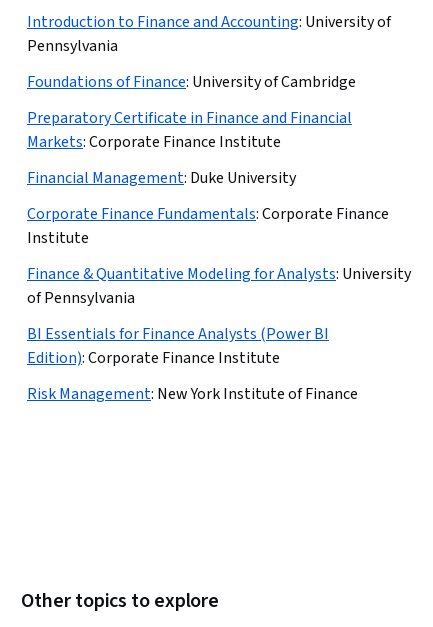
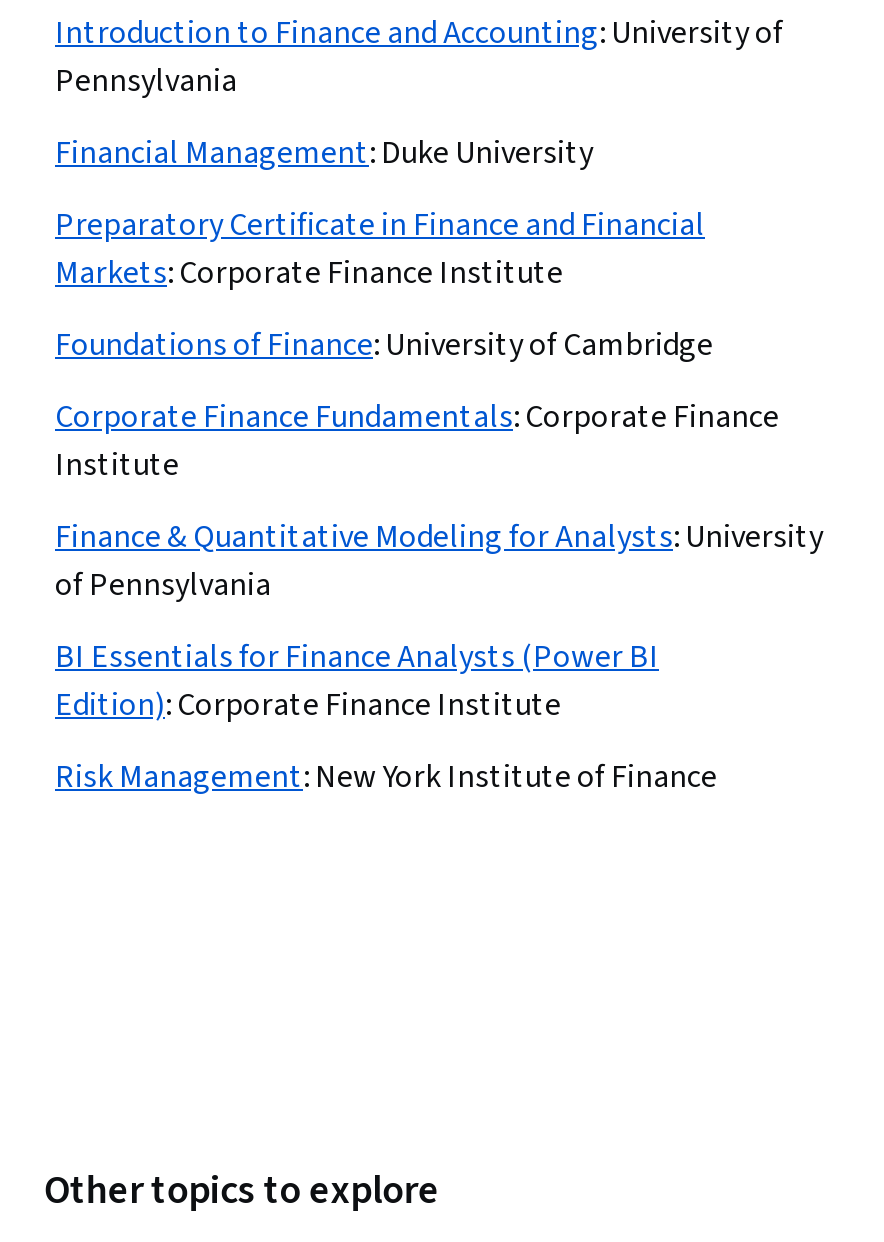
moved down: Foundations of Finance: University of Cambridge

moved up: Financial Management: Duke University
